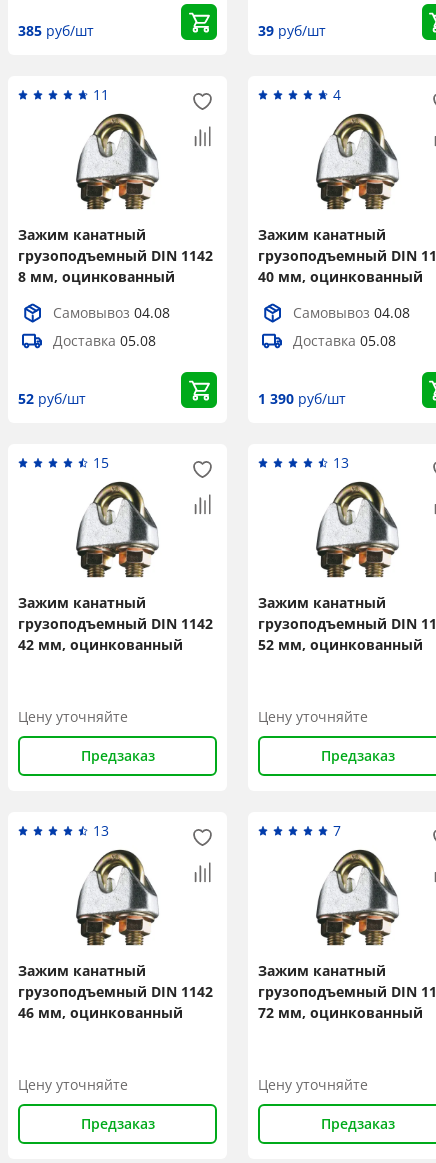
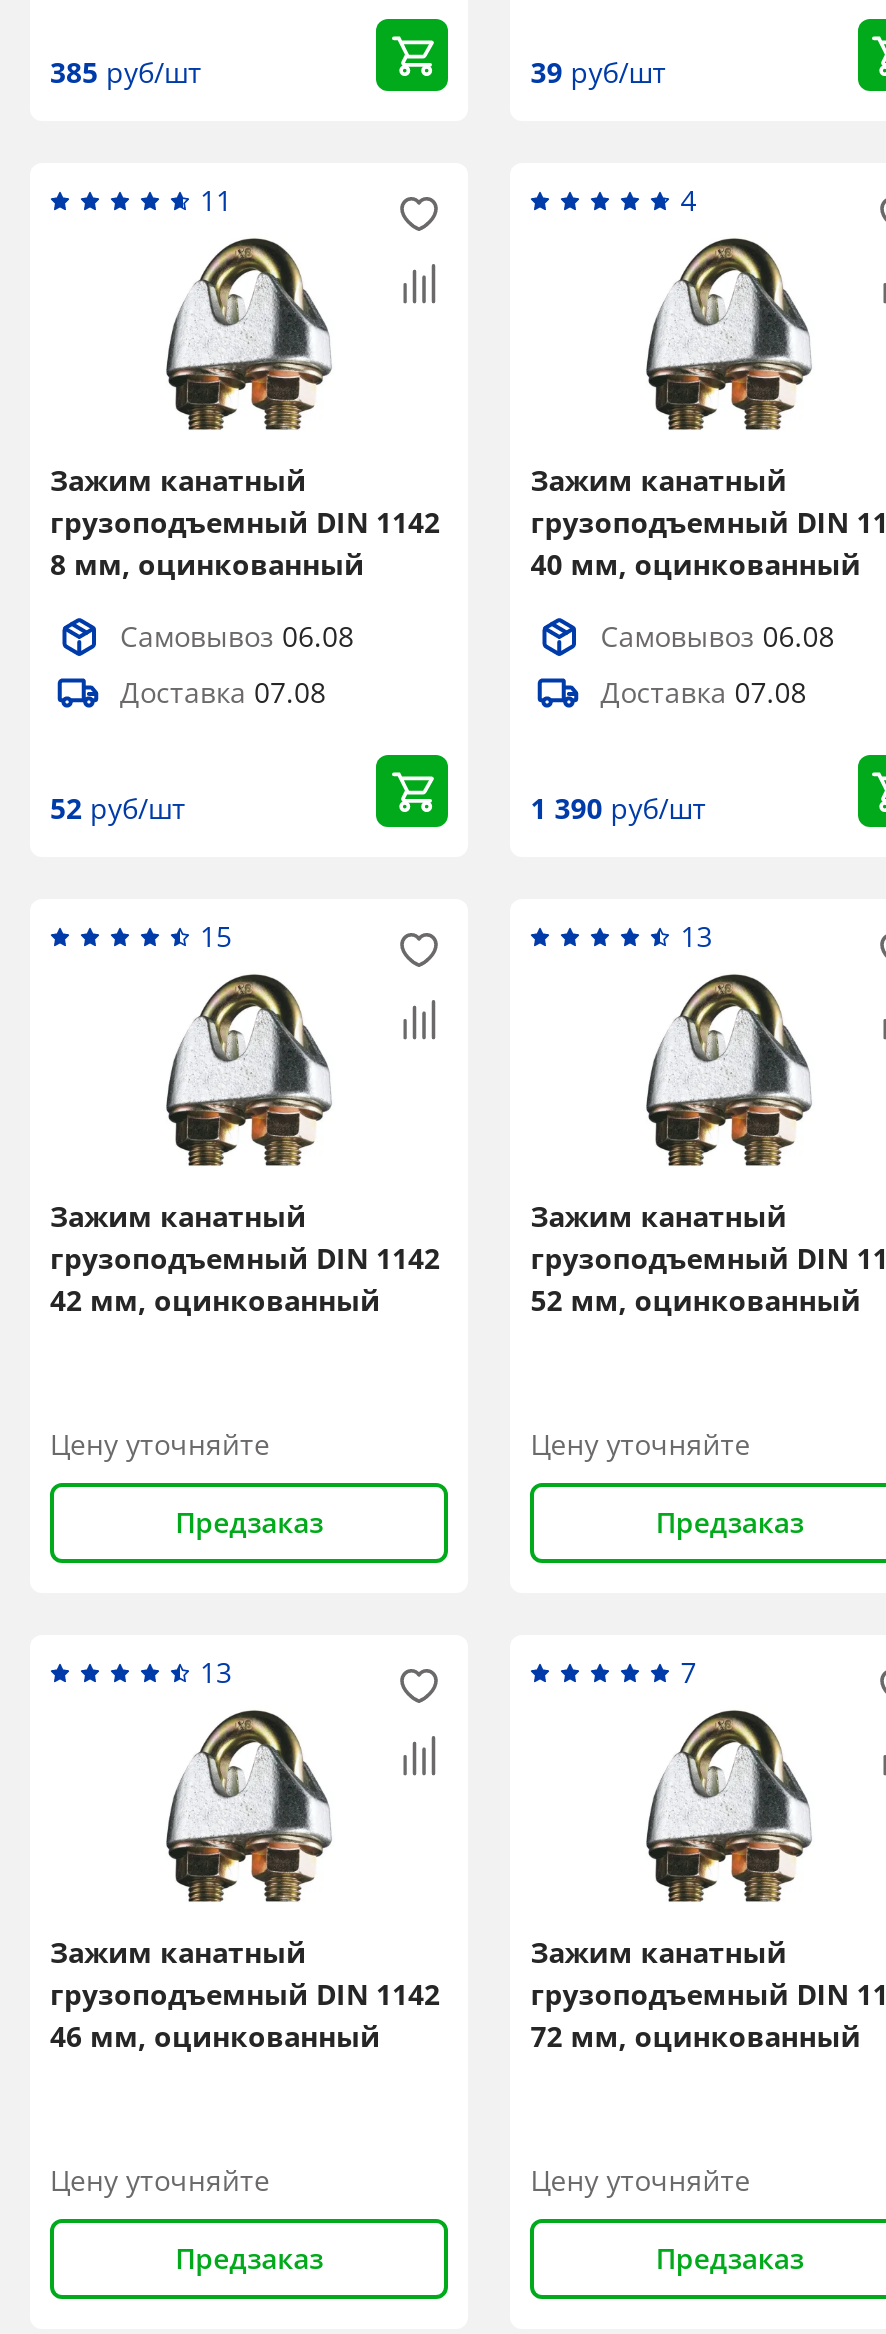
- Самовывоз 04.08
+ Самовывоз 06.08

- Самовывоз 04.08
+ Самовывоз 06.08

- Доставка 05.08
+ Доставка 07.08

- Доставка 05.08
+ Доставка 07.08
